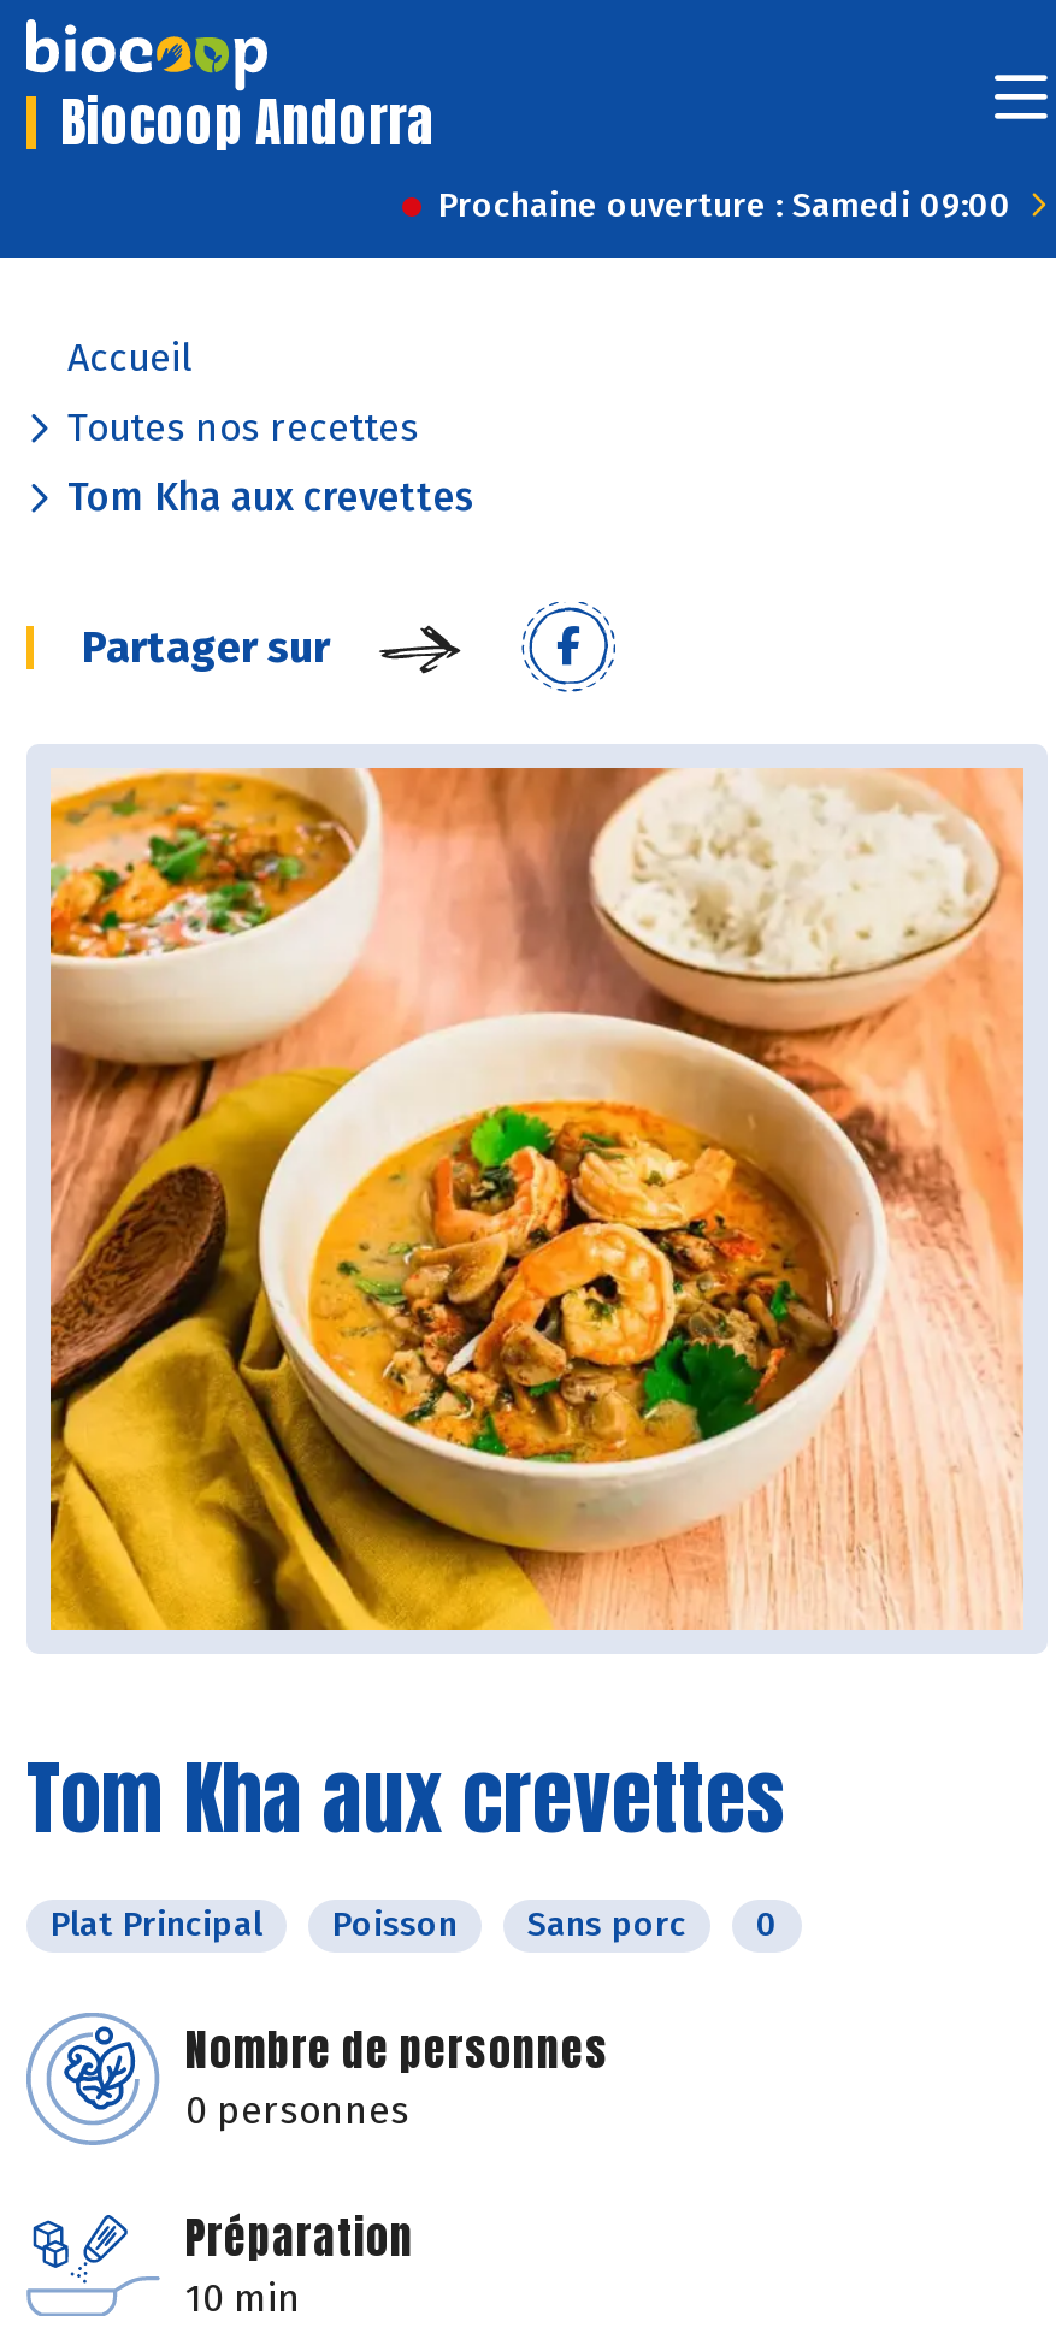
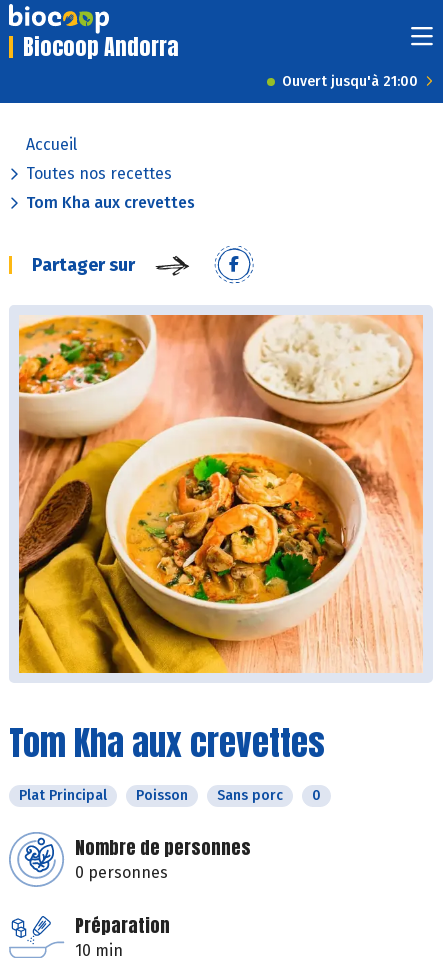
- Prochaine ouverture : Samedi 09:00
+ Ouvert jusqu'à 21:00
